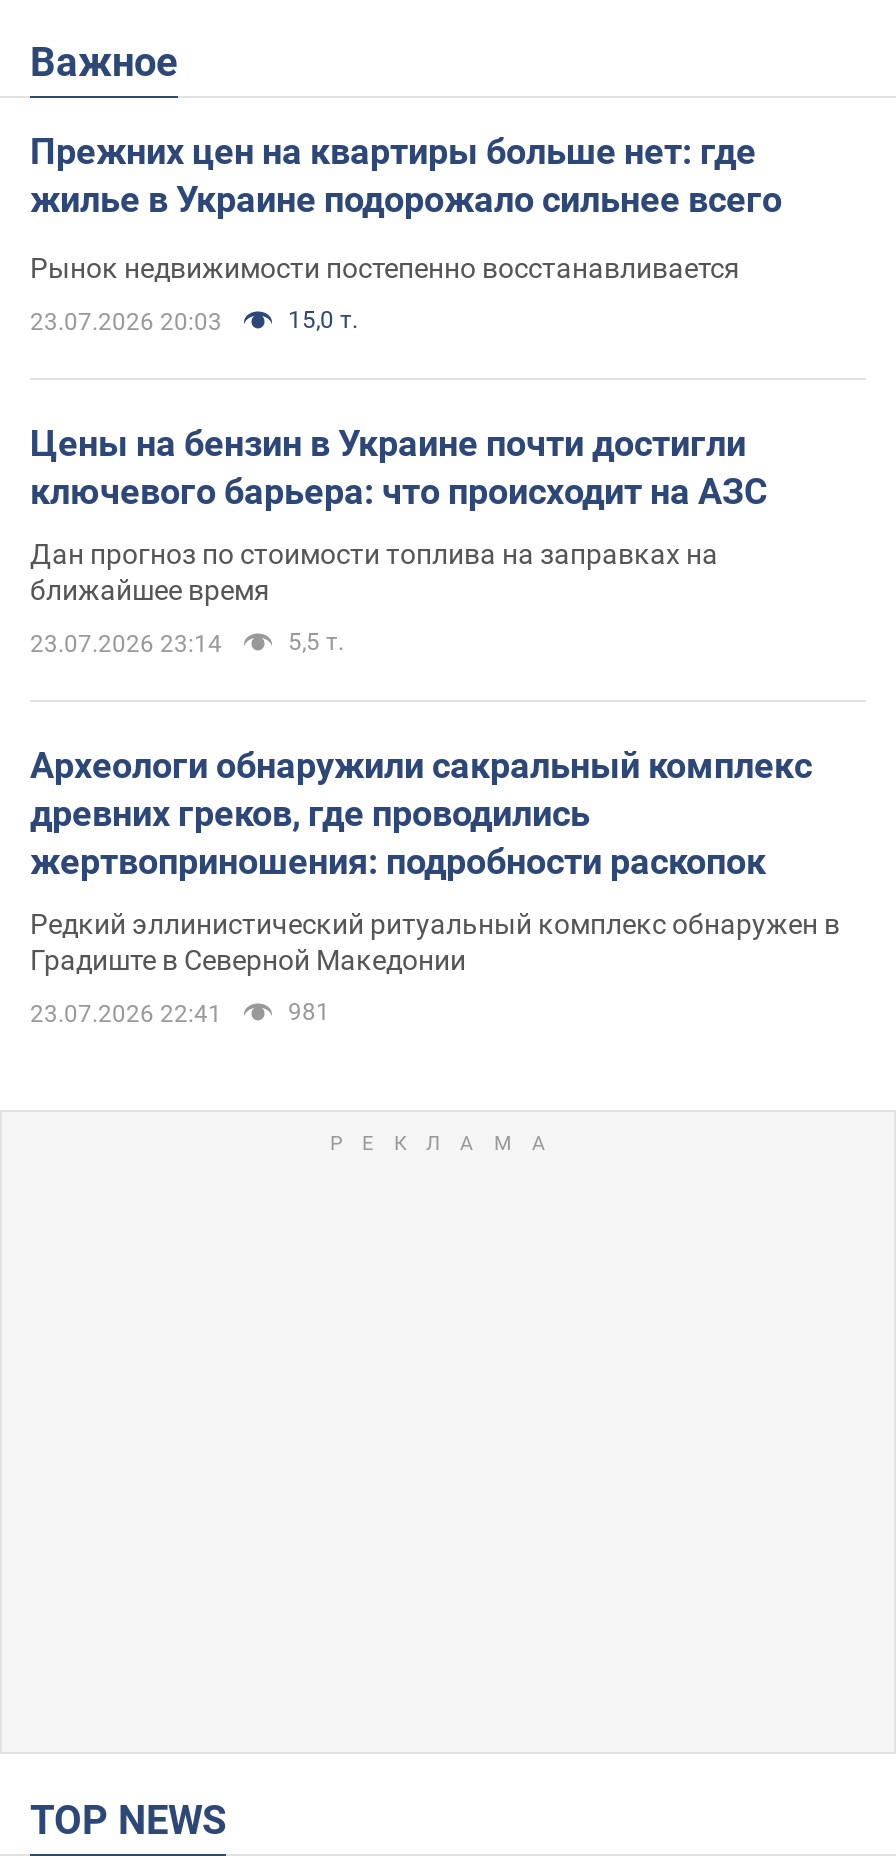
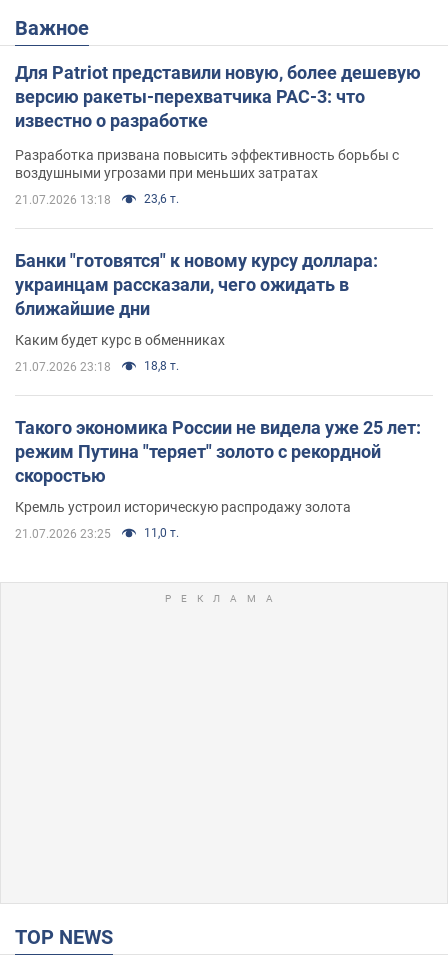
- Прежних цен на квартиры больше нет: где
- жилье в Украине подорожало сильнее всего
+ Для Patriot представили новую, более дешевую
+ версию ракеты-перехватчика PAC-3: что
+ известно о разработке

- Рынок недвижимости постепенно восстанавливается
+ Разработка призвана повысить эффективность борьбы с
+ воздушными угрозами при меньших затратах

- 23.07.2026 20:03
- 15,0 т.
+ 21.07.2026 13:18
+ 23,6 т.

- Цены на бензин в Украине почти достигли
- ключевого барьера: что происходит на АЗС
+ Банки "готовятся" к новому курсу доллара:
+ украинцам рассказали, чего ожидать в
+ ближайшие дни

- Дан прогноз по стоимости топлива на заправках на
- ближайшее время
+ Каким будет курс в обменниках

- 23.07.2026 23:14
- 5,5 т.
+ 21.07.2026 23:18
+ 18,8 т.

- Археологи обнаружили сакральный комплекс
- древних греков, где проводились
- жертвоприношения: подробности раскопок
+ Такого экономика России не видела уже 25 лет:
+ режим Путина "теряет" золото с рекордной
+ скоростью

- Редкий эллинистический ритуальный комплекс обнаружен в
- Градиште в Северной Македонии
+ Кремль устроил историческую распродажу золота

- 23.07.2026 22:41
- 981
+ 21.07.2026 23:25
+ 11,0 т.
